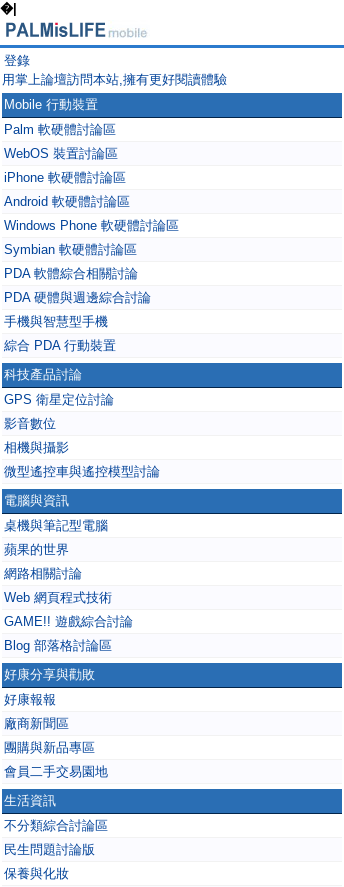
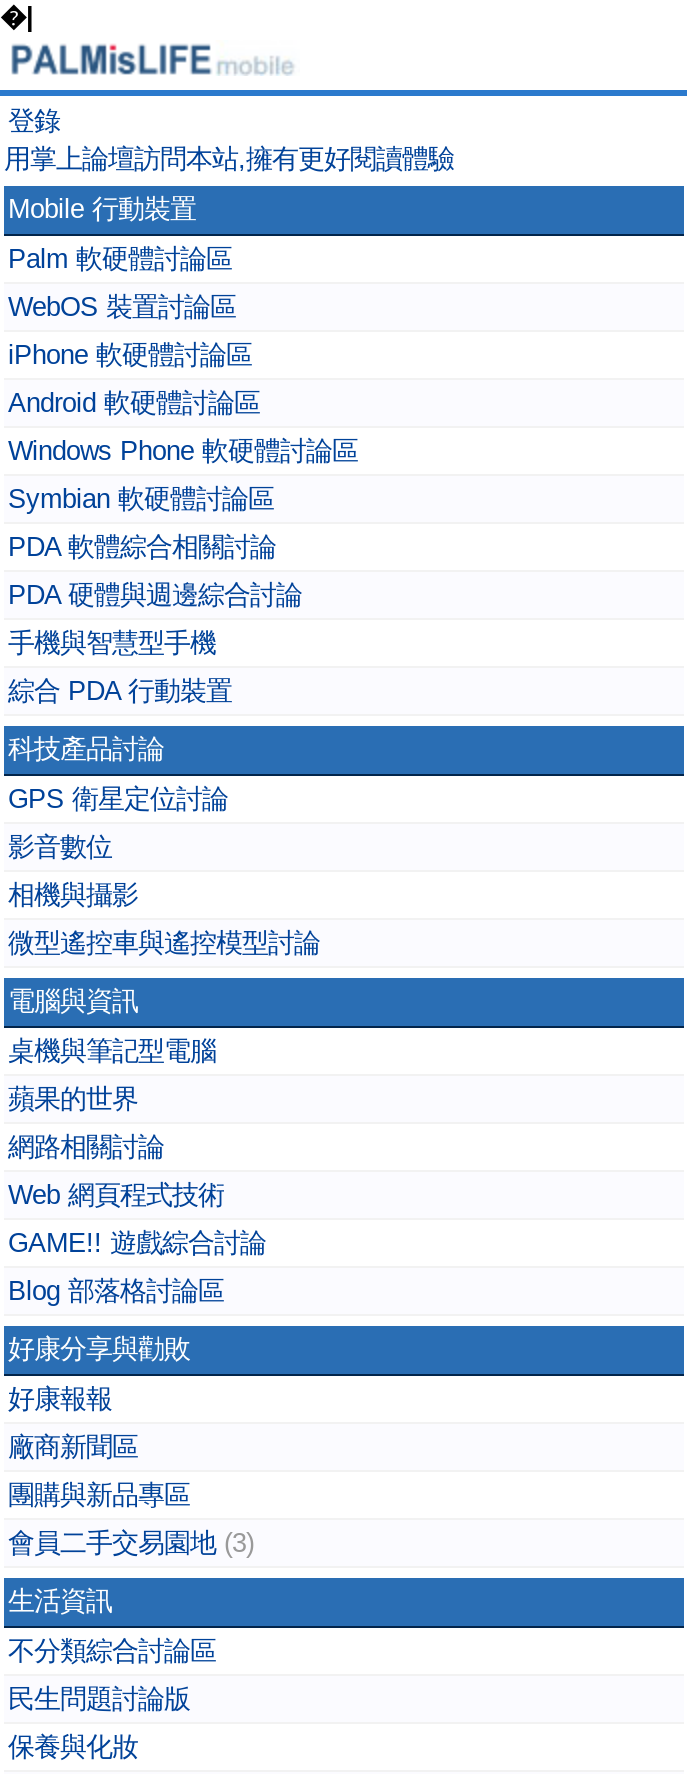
- 會員二手交易園地
+ 會員二手交易園地 (3)
